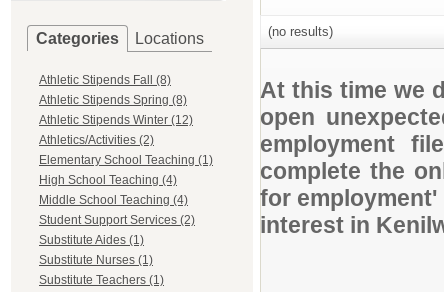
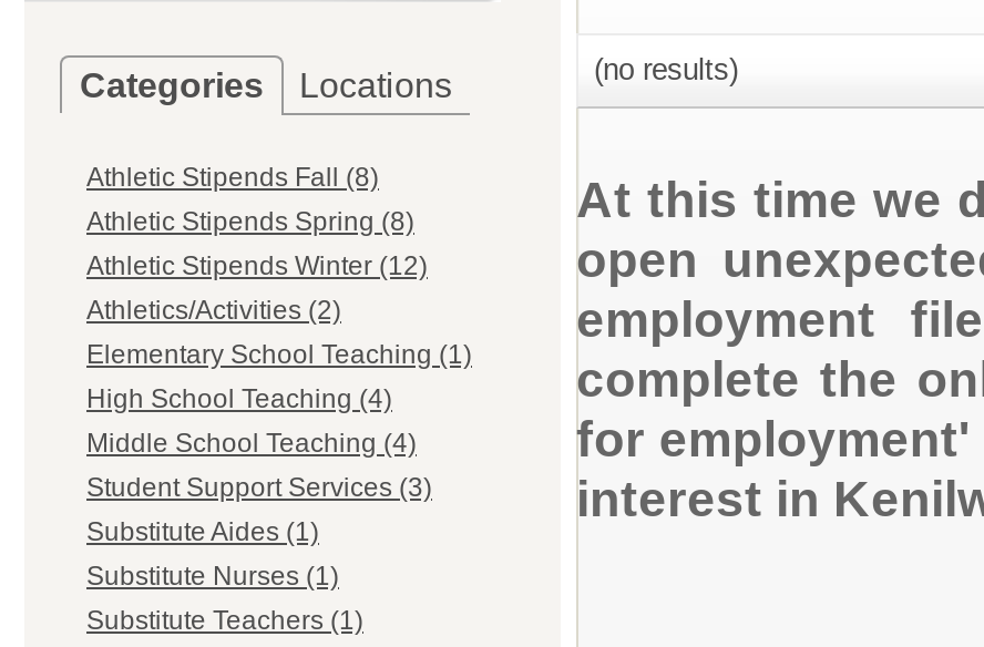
- Student Support Services (2)
+ Student Support Services (3)
